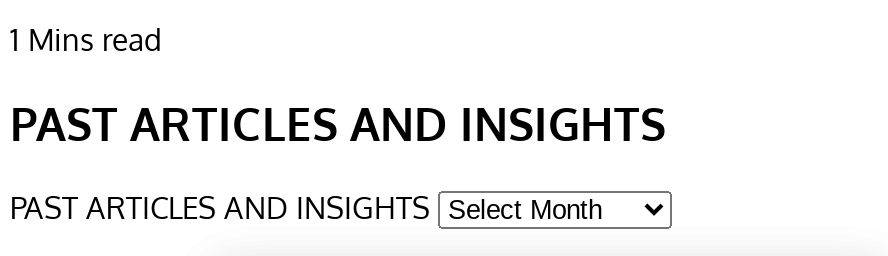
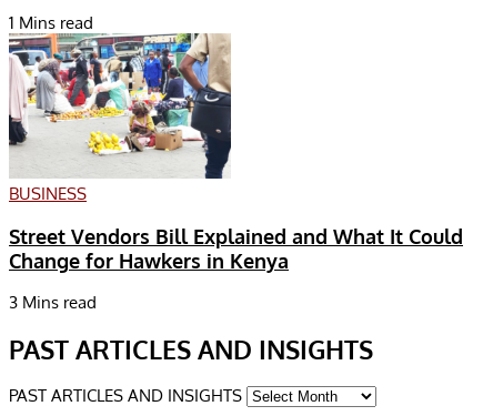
+ [image]
+ BUSINESS
+ Street Vendors Bill Explained and What It Could
+ Change for Hawkers in Kenya
+ 3 Mins read
